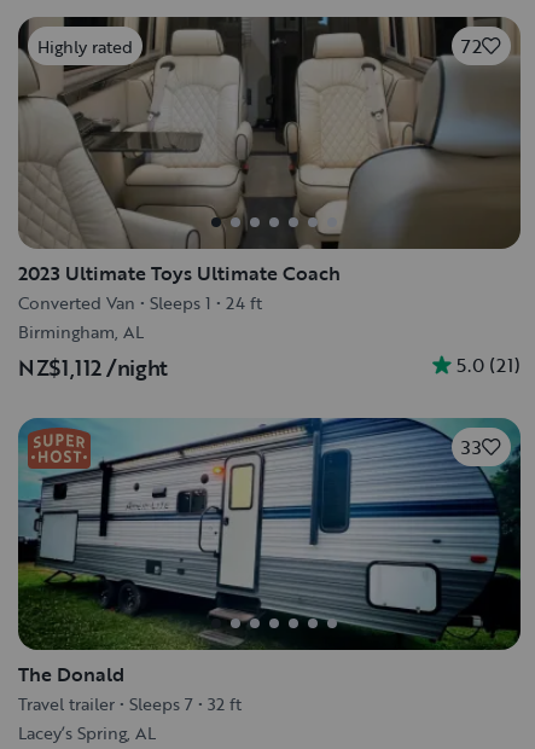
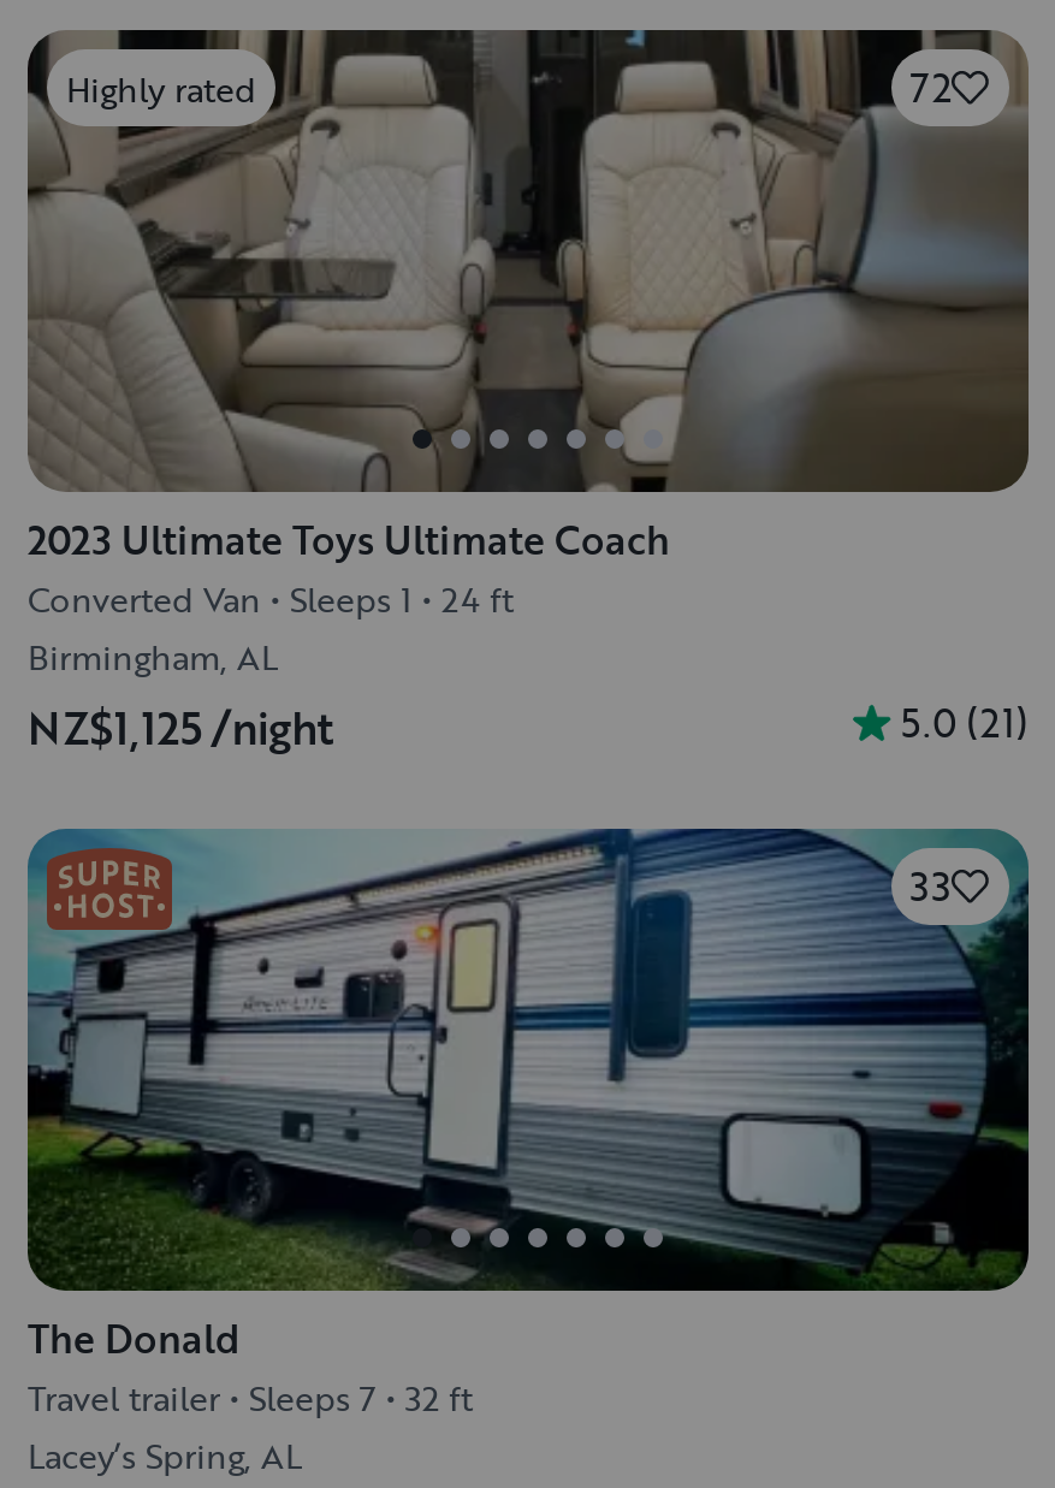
- NZ$1,112 /night
+ NZ$1,125 /night
